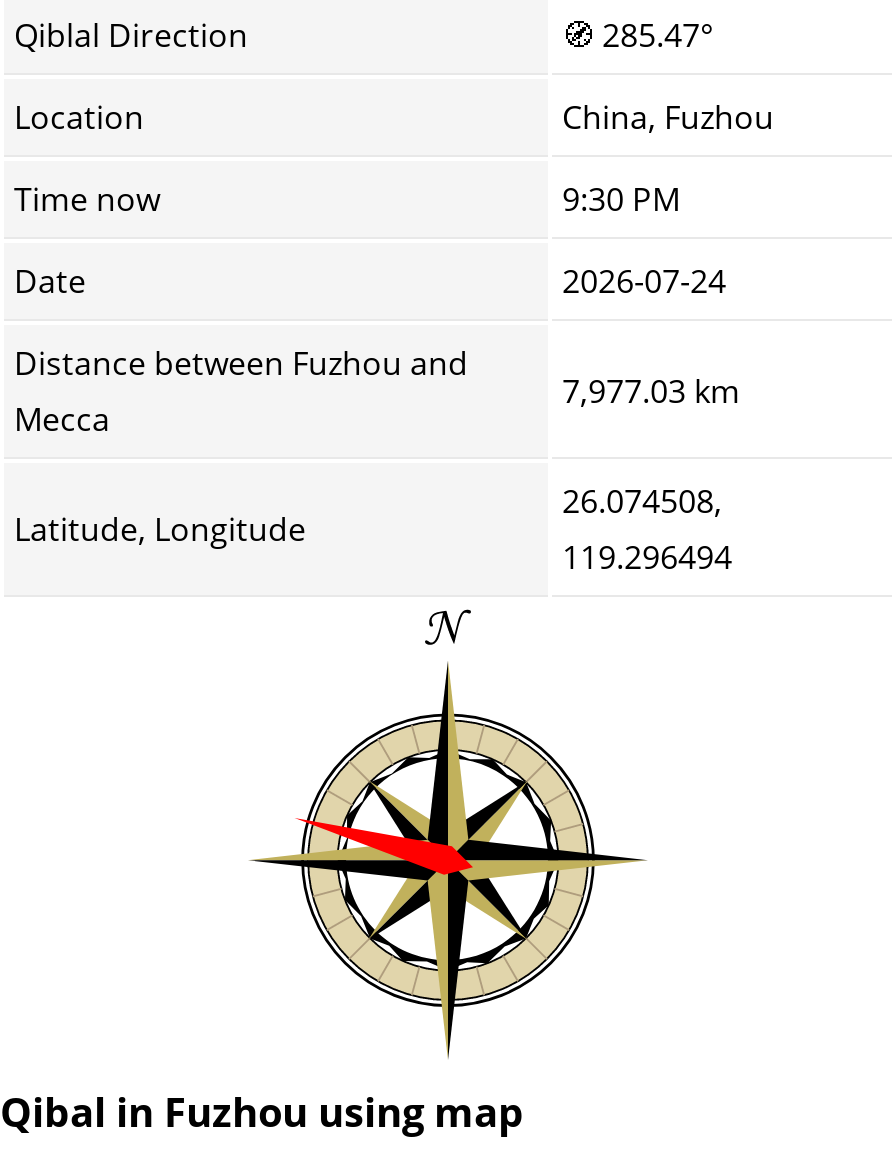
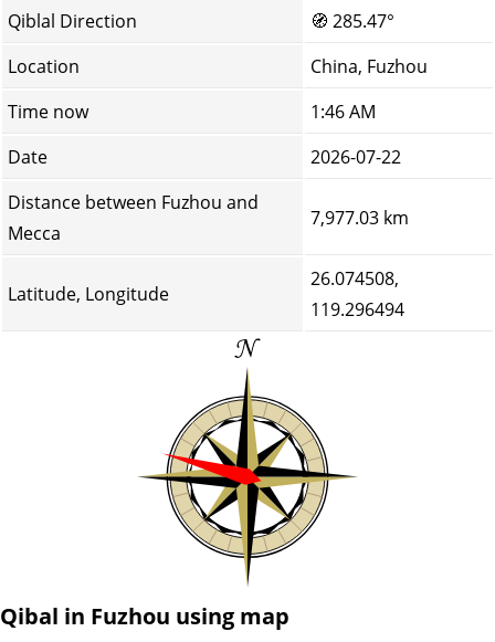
- 9:30 PM
+ 1:46 AM

- 2026-07-24
+ 2026-07-22
